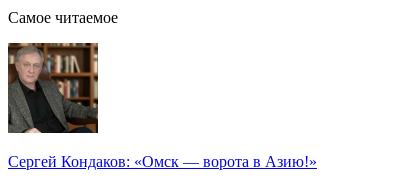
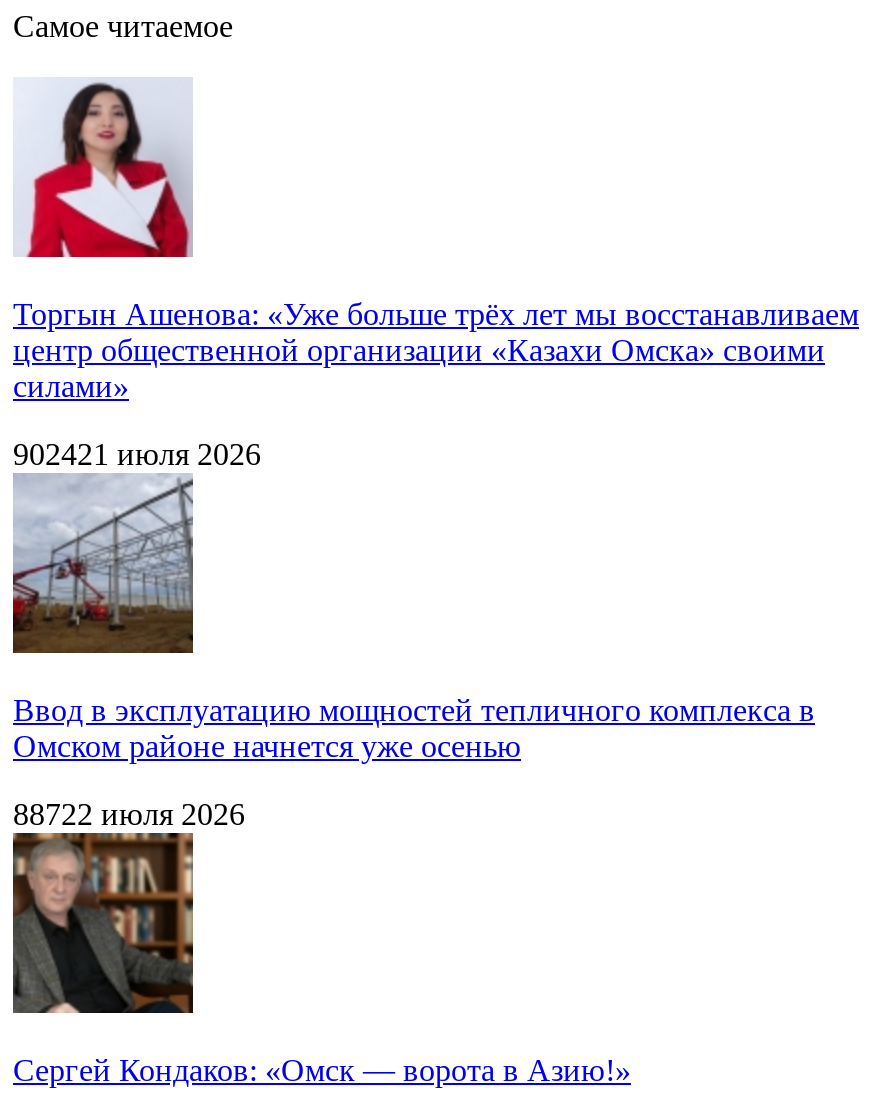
+ [image]
+ Ввод в эксплуатацию мощностей тепличного комплекса в
+ Омском районе начнется уже осенью
+ 88722 июля 2026

+ [image]
+ Торгын Ашенова: «Уже больше трёх лет мы восстанавливаем
+ центр общественной организации «Казахи Омска» своими
+ силами»
+ 902421 июля 2026
